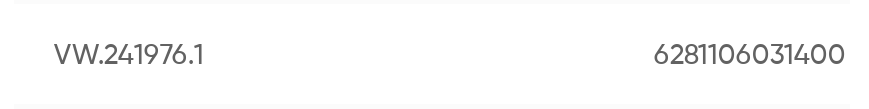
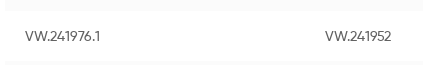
- 6281106031400
+ VW.241952
